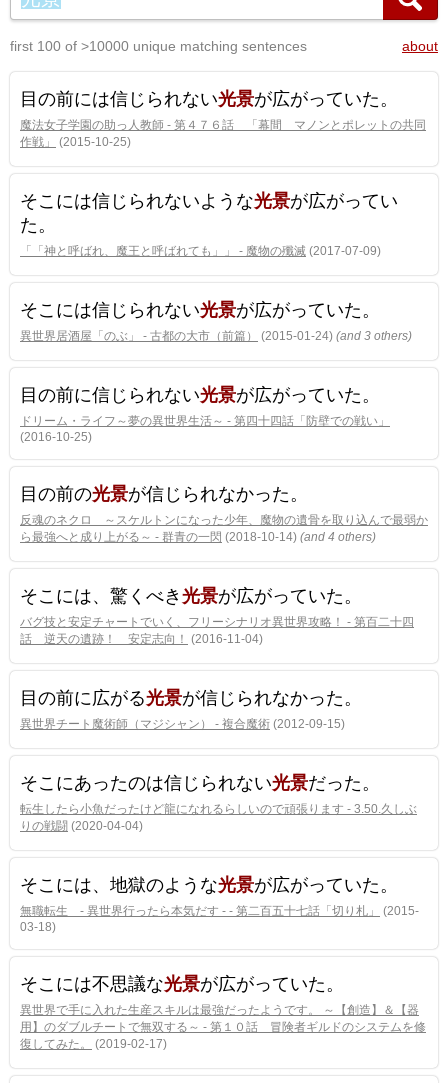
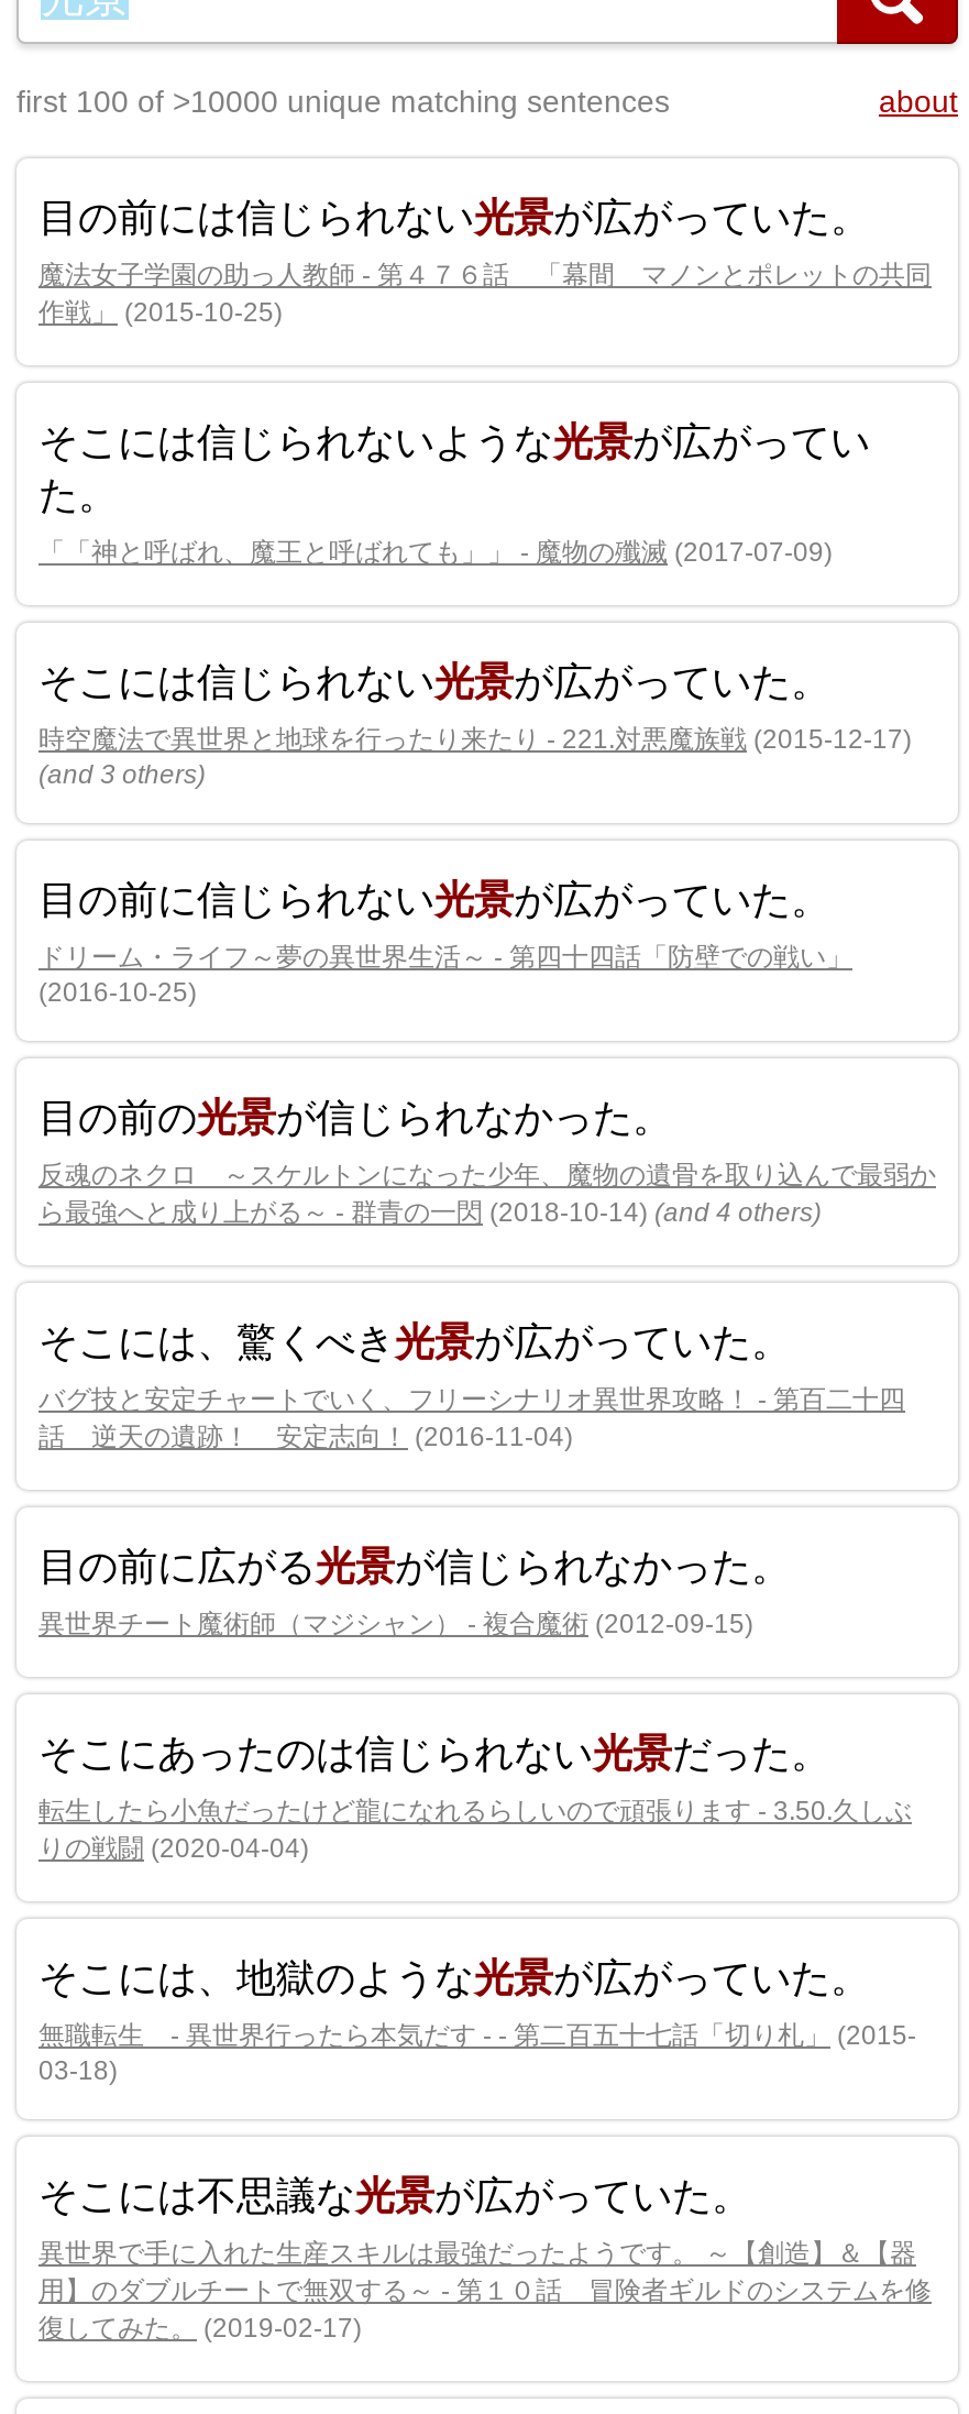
- 異世界居酒屋「のぶ」 - 古都の大市（前篇）(2015-01-24) (and 3 others)
+ 時空魔法で異世界と地球を行ったり来たり - 221.対悪魔族戦(2015-12-17)
+ (and 3 others)
